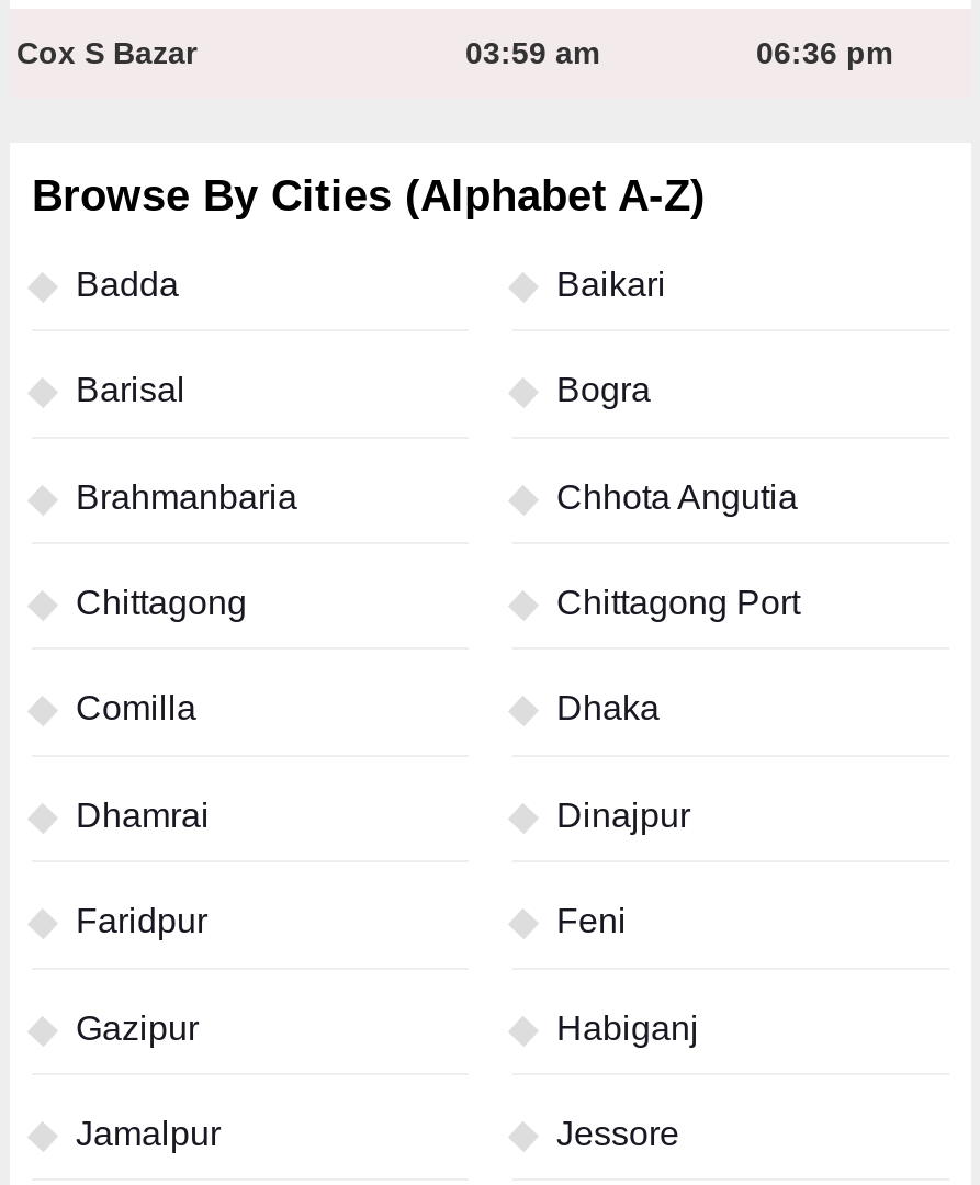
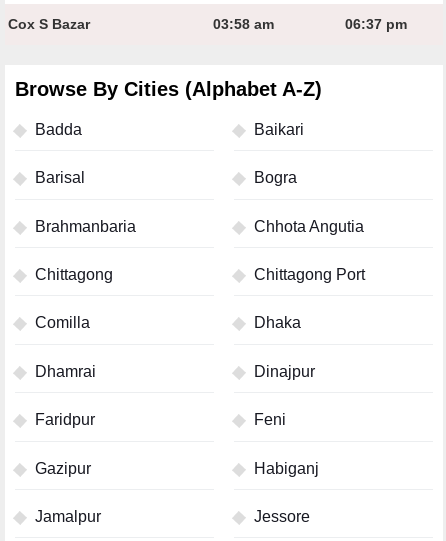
- 03:59 am
+ 03:58 am

- 06:36 pm
+ 06:37 pm
